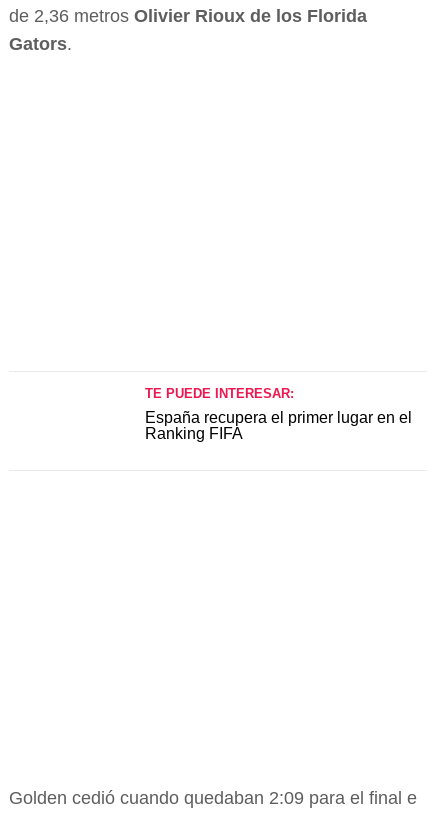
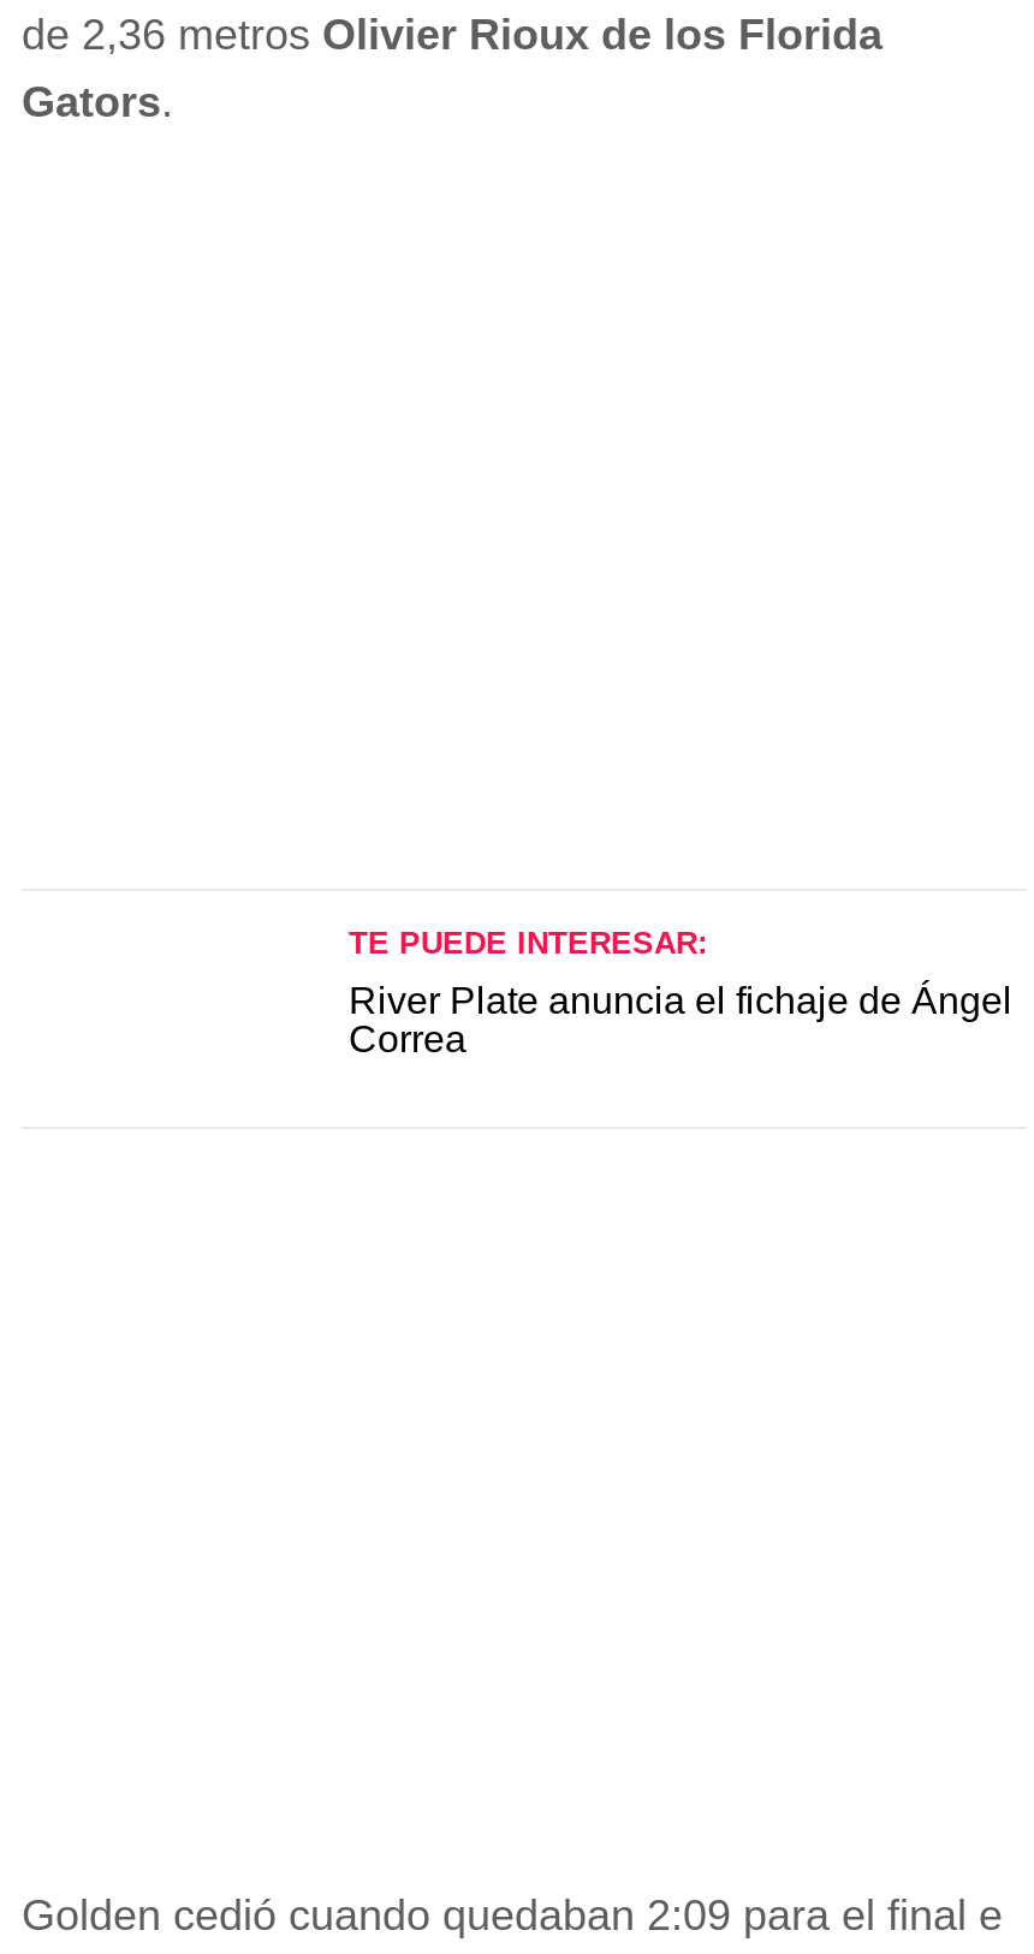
- España recupera el primer lugar en el
- Ranking FIFA
+ River Plate anuncia el fichaje de Ángel
+ Correa
